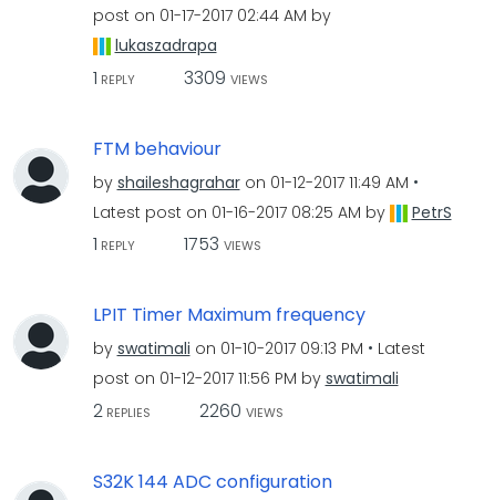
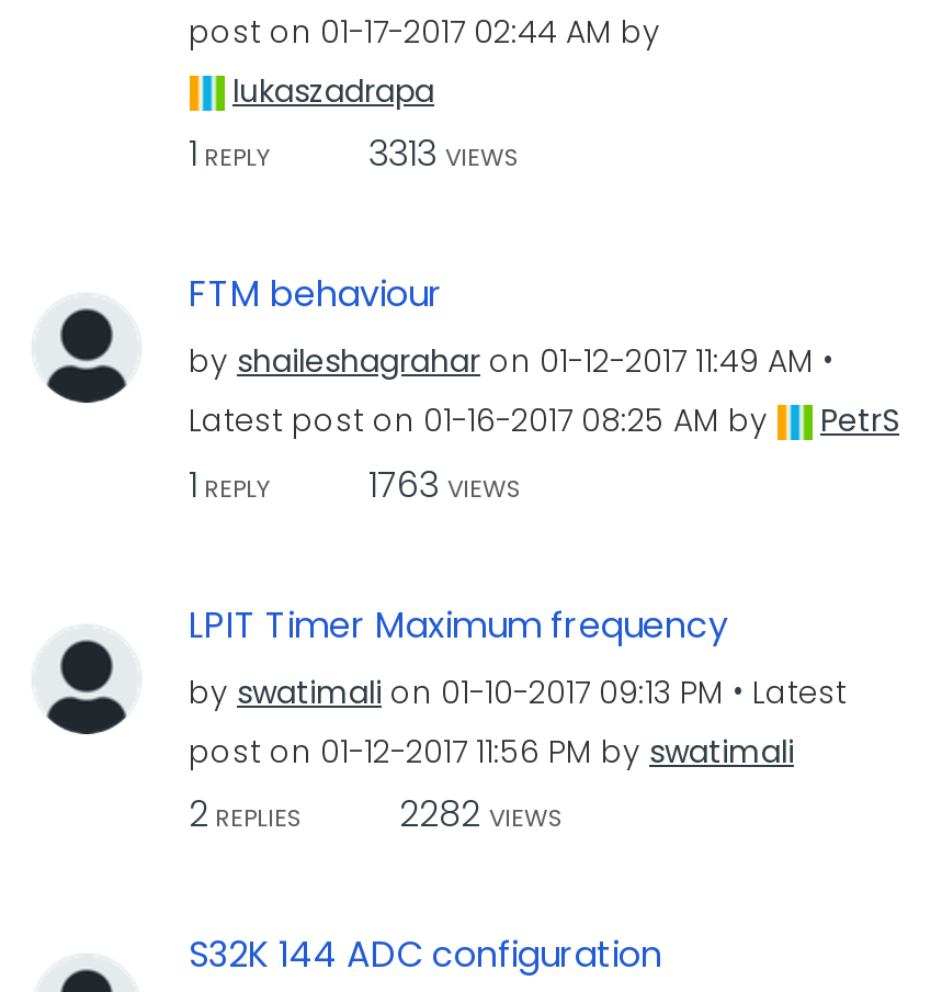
- 1 REPLY 3309 VIEWS
+ 1 REPLY 3313 VIEWS

- 1 REPLY 1753 VIEWS
+ 1 REPLY 1763 VIEWS

- 2 REPLIES 2260 VIEWS
+ 2 REPLIES 2282 VIEWS
